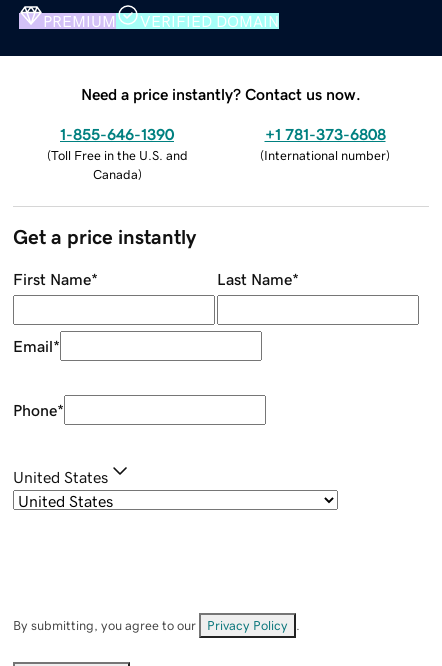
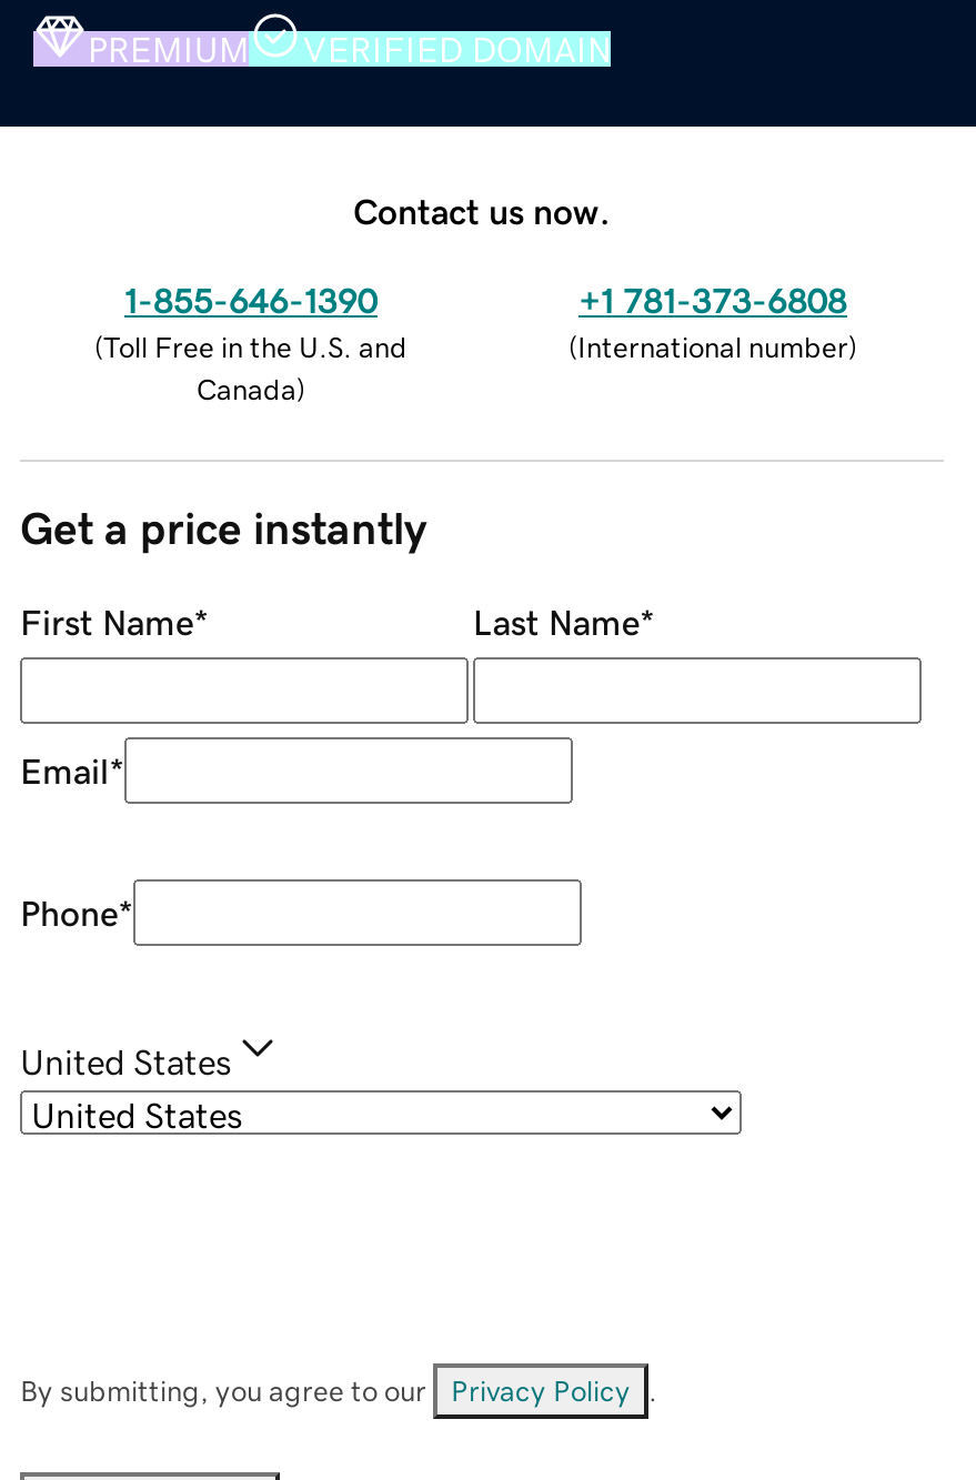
- Need a price instantly? Contact us now.
+ Contact us now.
